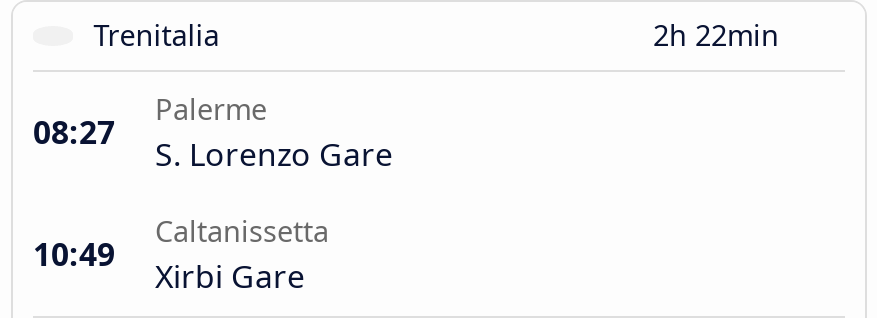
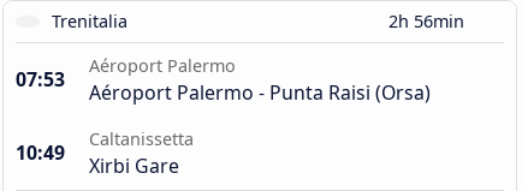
- 2h 22min
+ 2h 56min

- Palerme
- S. Lorenzo Gare
+ Aéroport Palermo
+ Aéroport Palermo - Punta Raisi (Orsa)

- 08:27
+ 07:53
